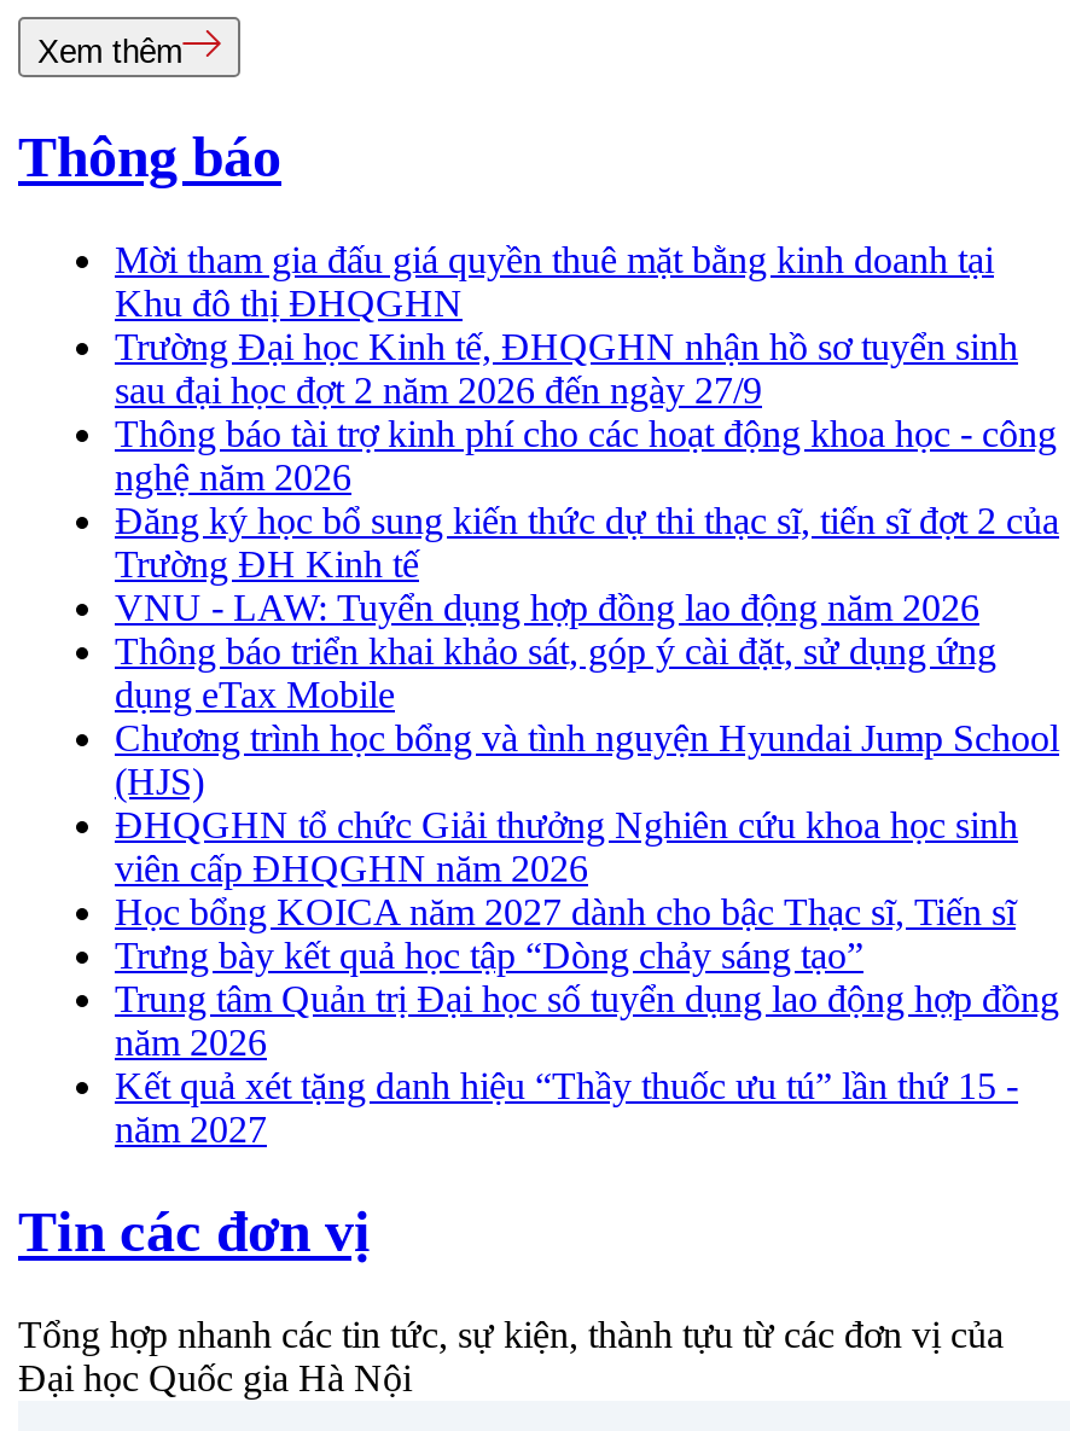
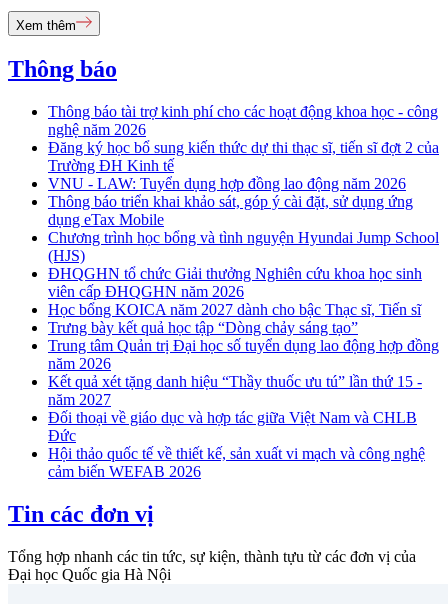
- Mời tham gia đấu giá quyền thuê mặt bằng kinh doanh tại
- Khu đô thị ĐHQGHN
- Trường Đại học Kinh tế, ĐHQGHN nhận hồ sơ tuyển sinh
- sau đại học đợt 2 năm 2026 đến ngày 27/9

moved up: Thông báo tài trợ kinh phí cho các hoạt động khoa học - công | nghệ năm 2026 | Đăng ký học bổ sung kiến thức dự thi thạc sĩ, tiến sĩ đợt 2 của | ... | Kết quả xét tặng danh hiệu “Thầy thuốc ưu tú” lần thứ 15 - | năm 2027

+ Đối thoại về giáo dục và hợp tác giữa Việt Nam và CHLB
+ Đức
+ Hội thảo quốc tế về thiết kế, sản xuất vi mạch và công nghệ
+ cảm biến WEFAB 2026
